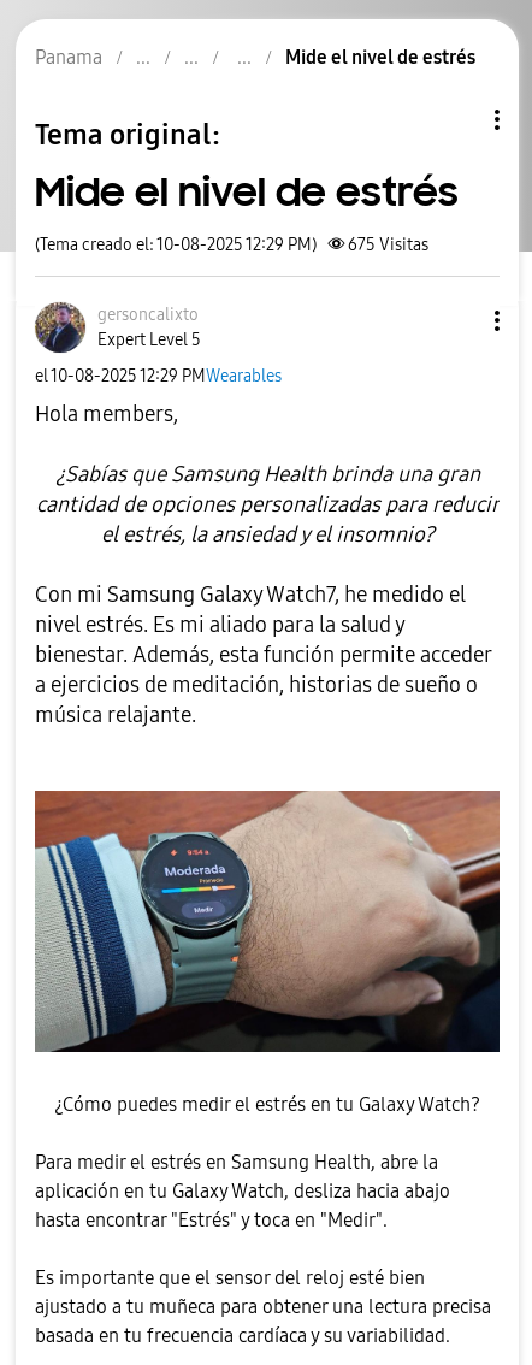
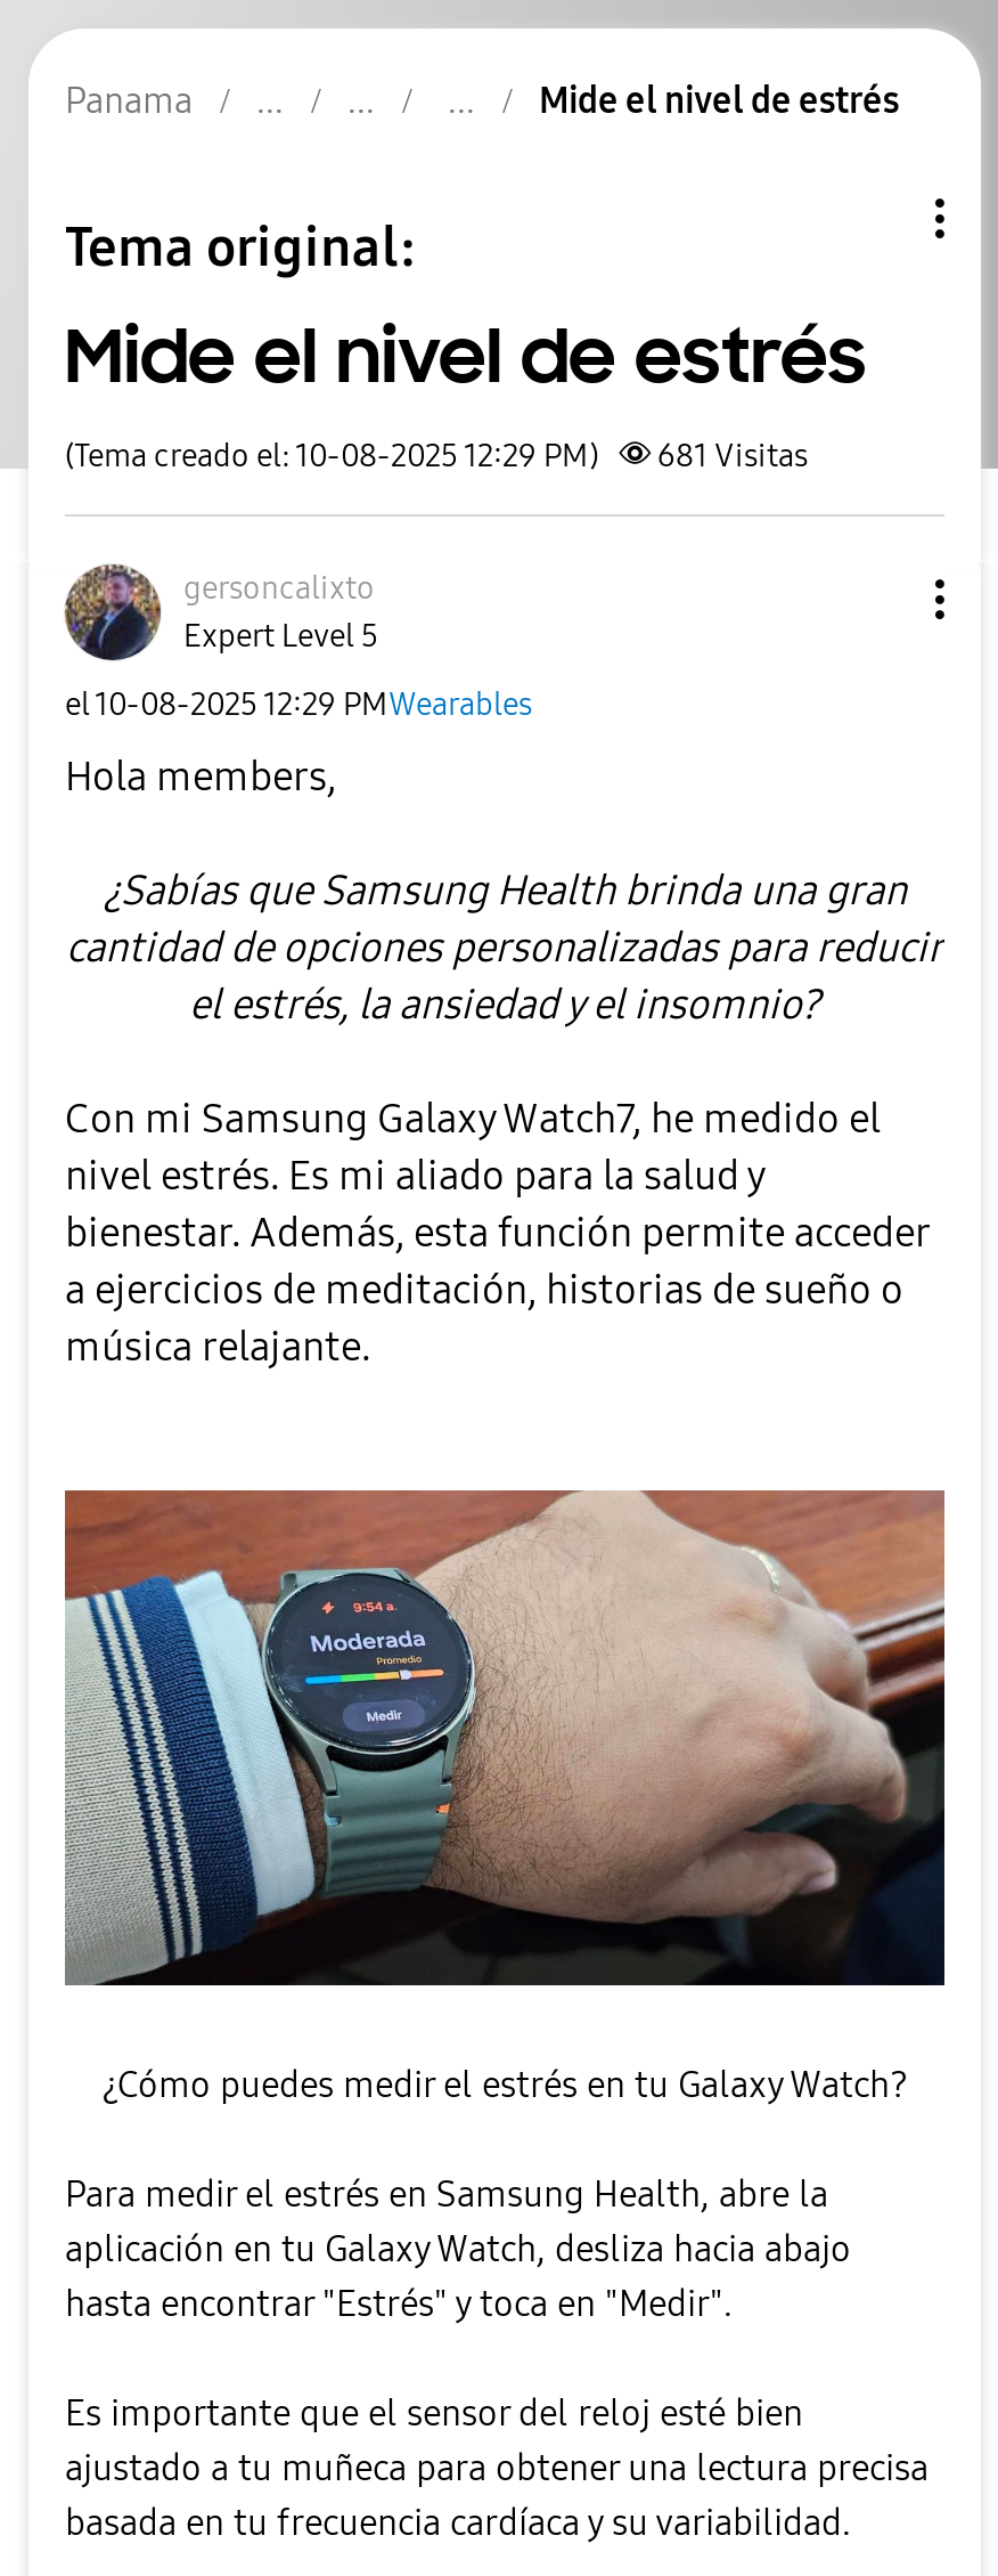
- (Tema creado el: 10-08-2025 12:29 PM) 675 Visitas
+ (Tema creado el: 10-08-2025 12:29 PM) 681 Visitas
